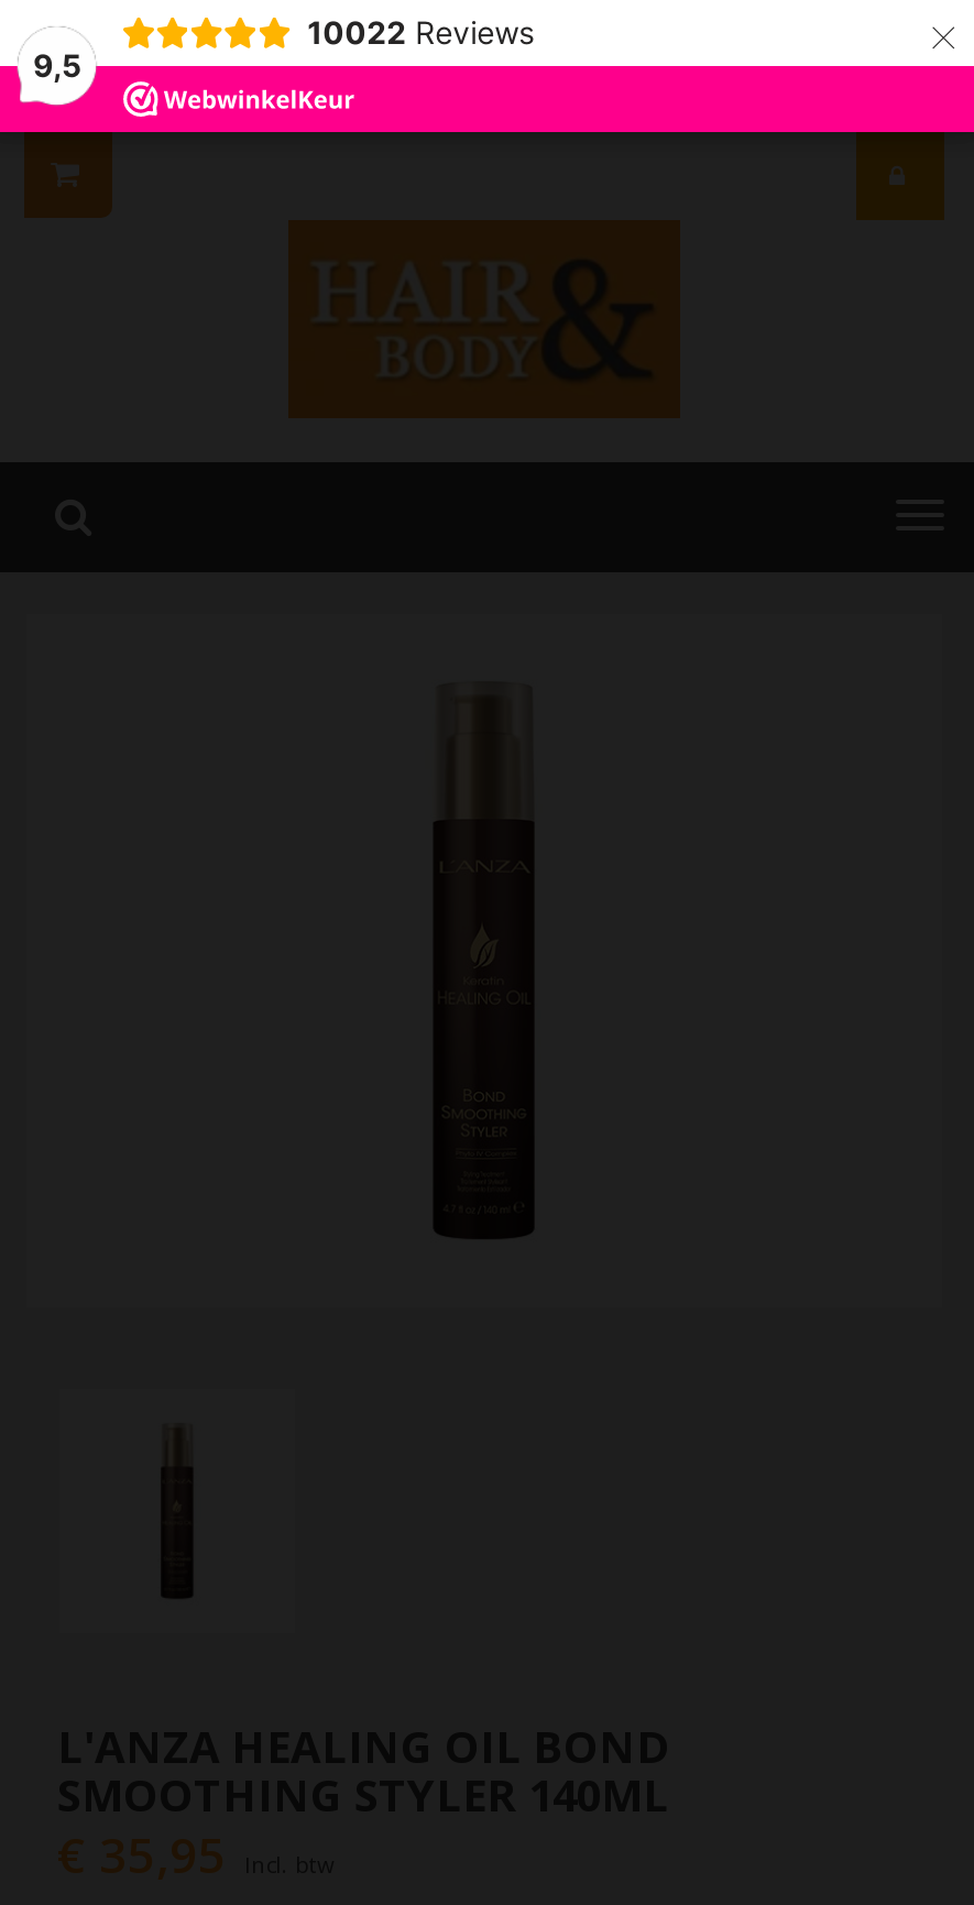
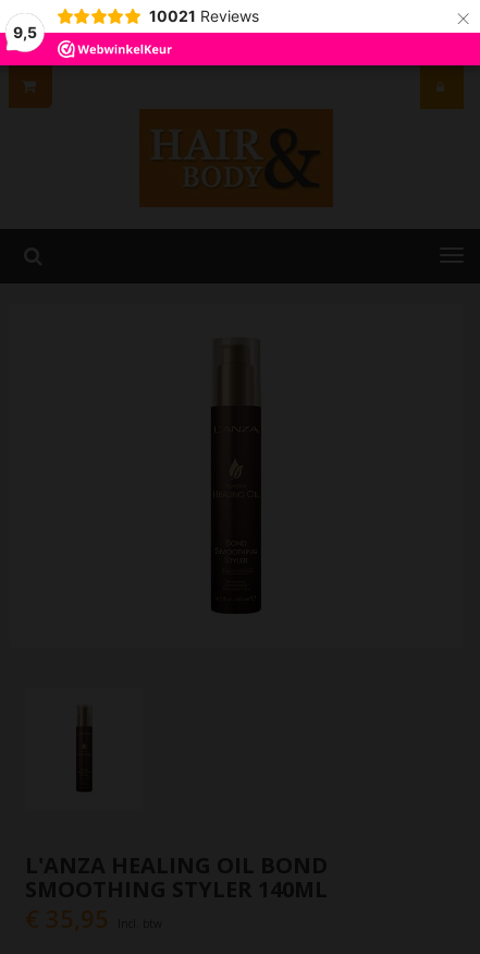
- 10022 Reviews
+ 10021 Reviews
